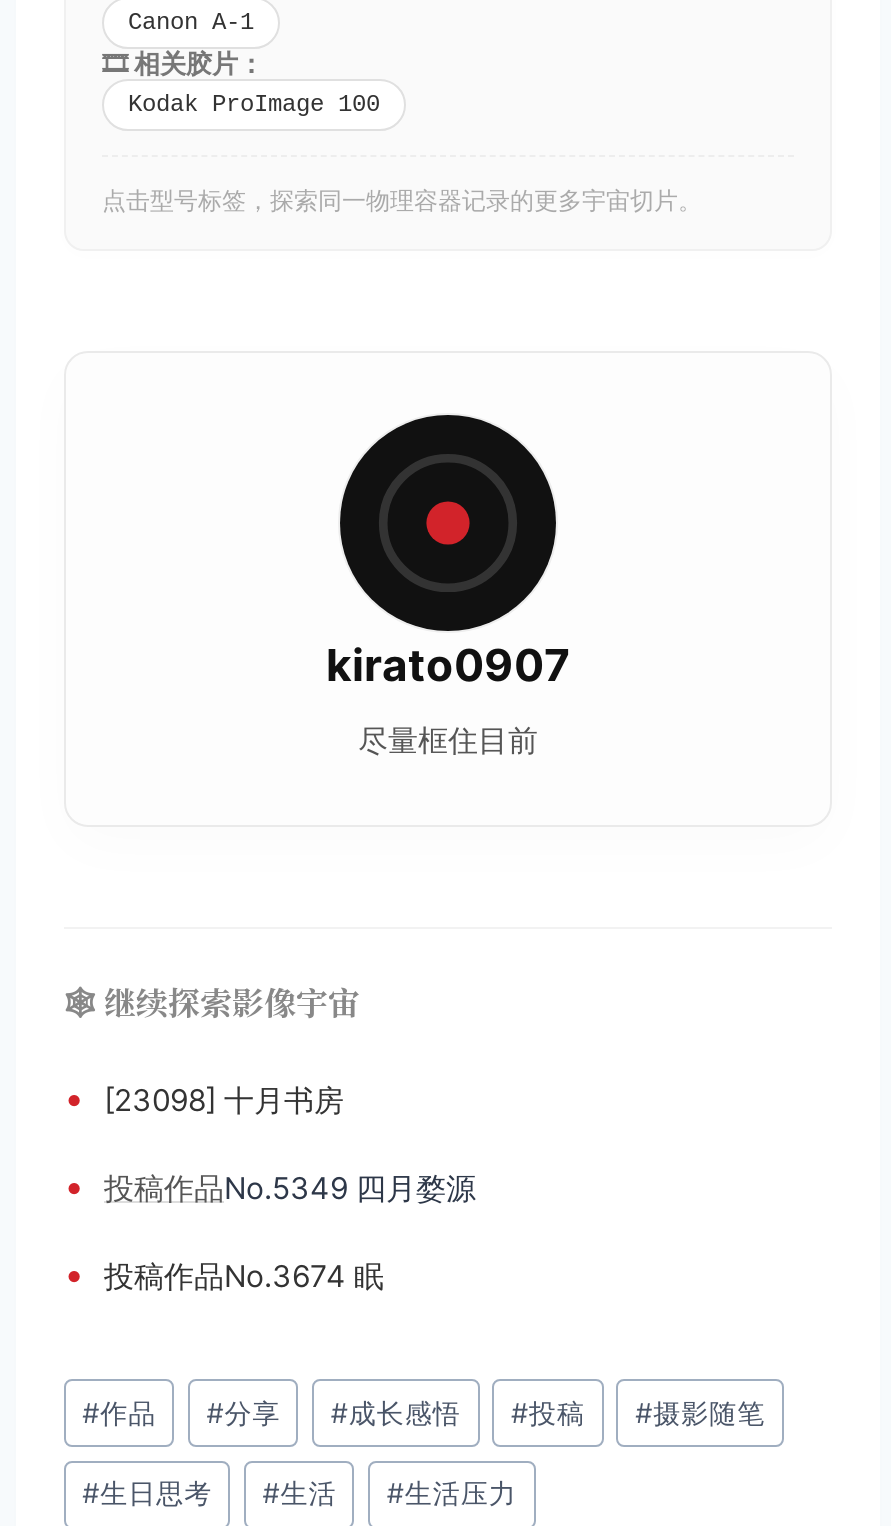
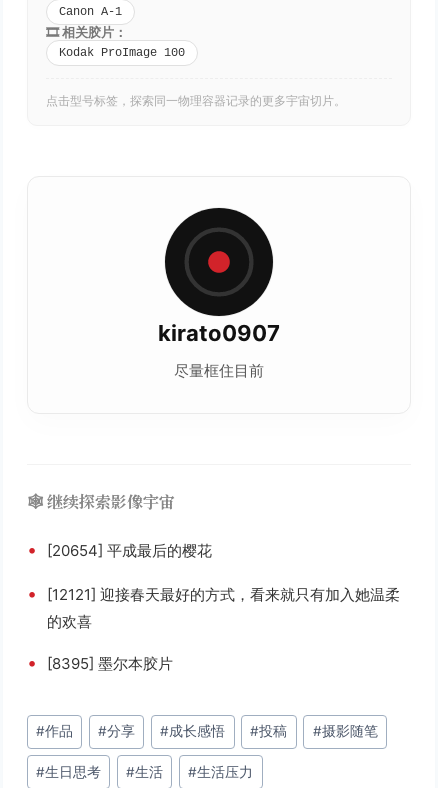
- • [23098] 十月书房
+ • [20654] 平成最后的樱花

- • 投稿作品No.5349 四月婺源
+ • [12121] 迎接春天最好的方式，看来就只有加入她温柔
+ 的欢喜

- • 投稿作品No.3674 眠
+ • [8395] 墨尔本胶片
